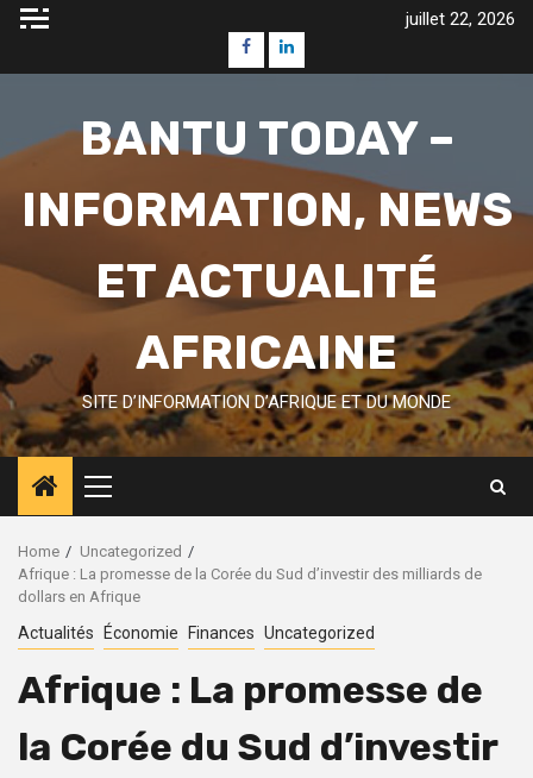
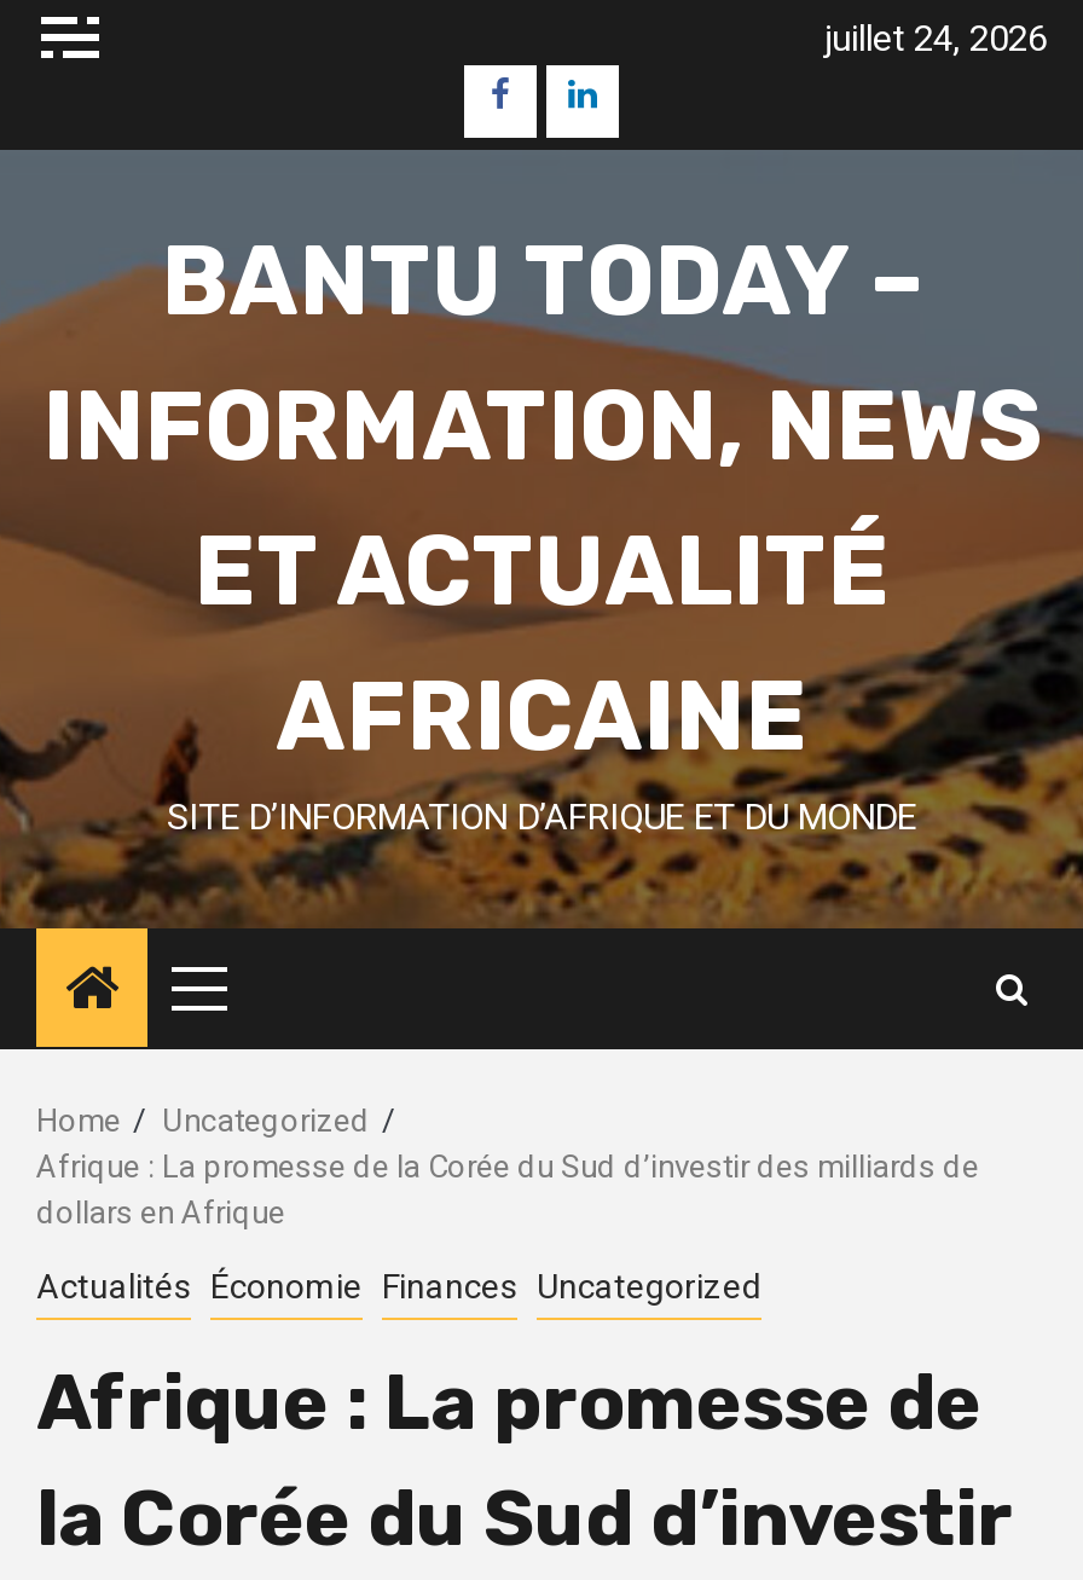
- juillet 22, 2026
+ juillet 24, 2026
